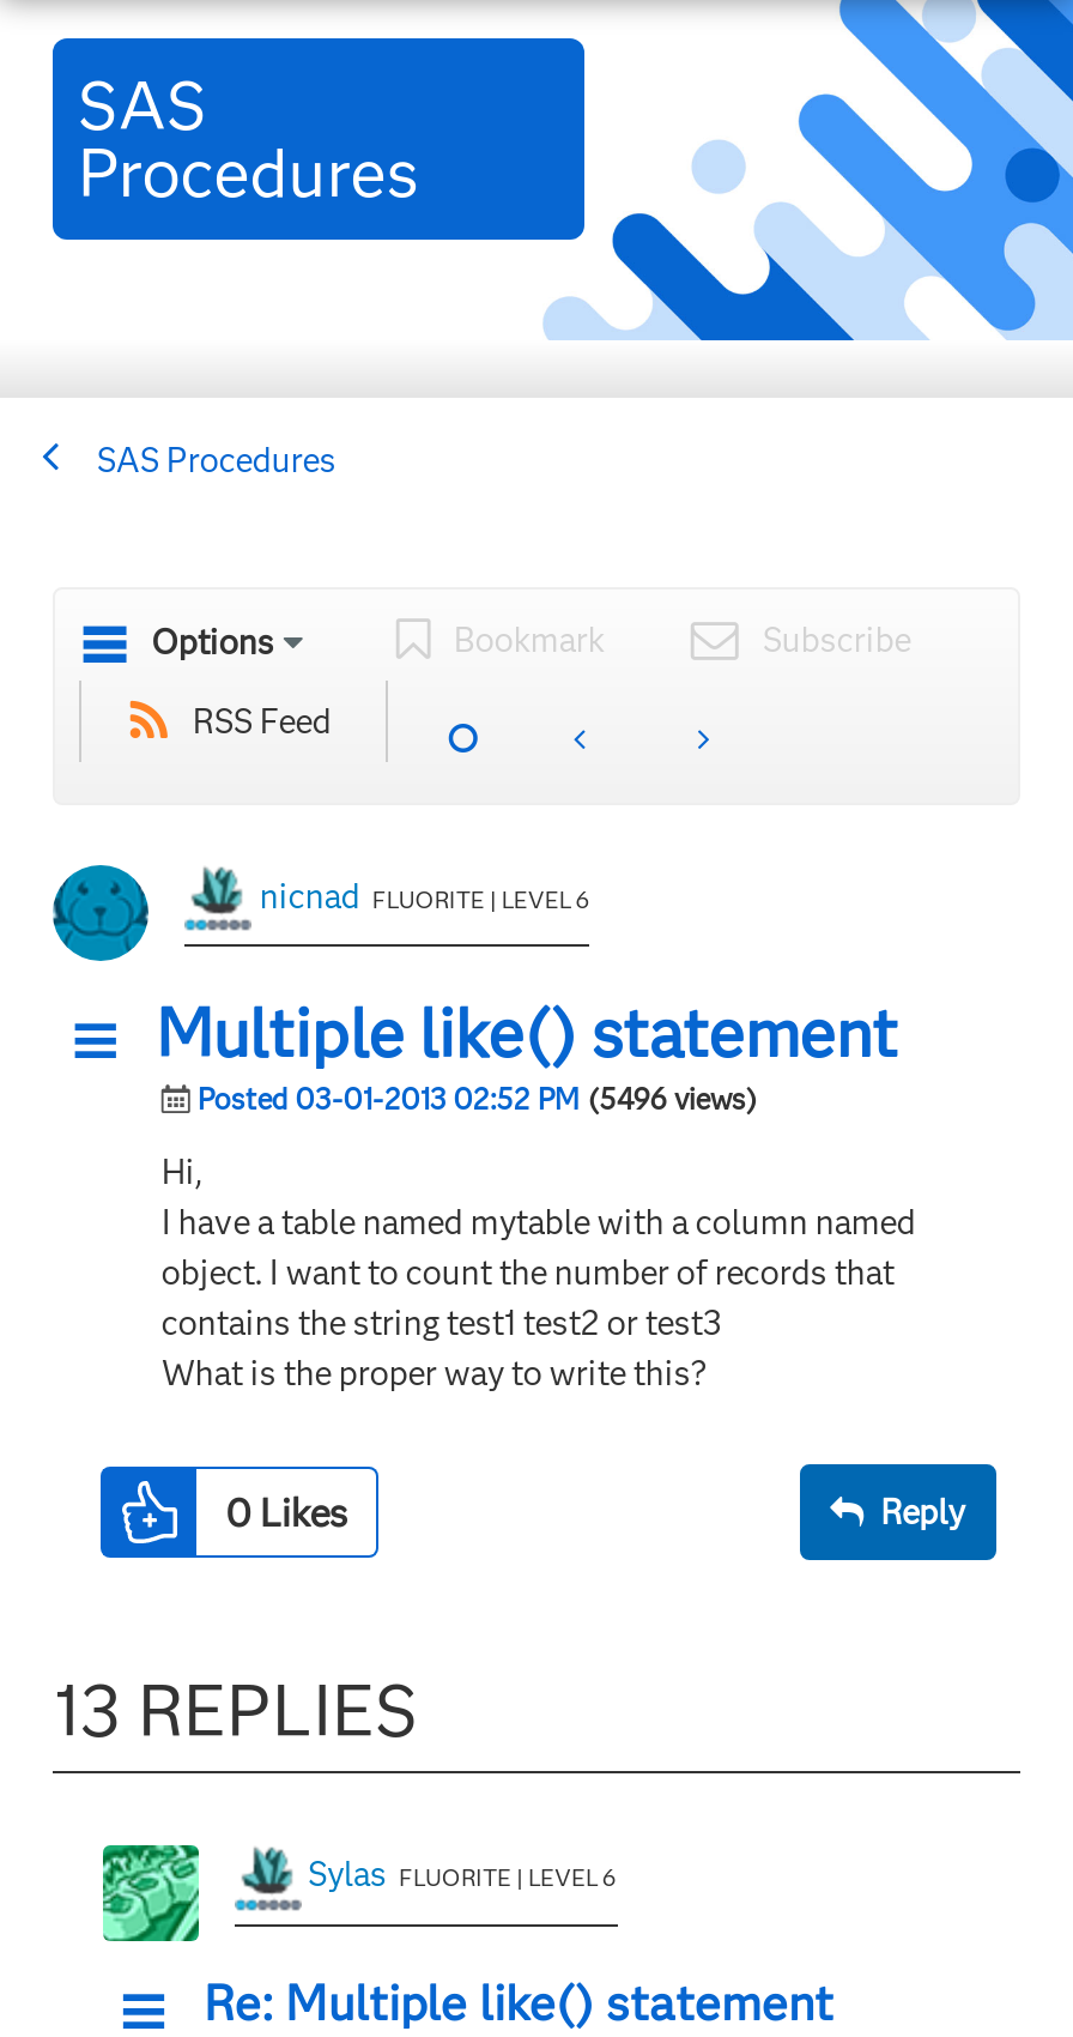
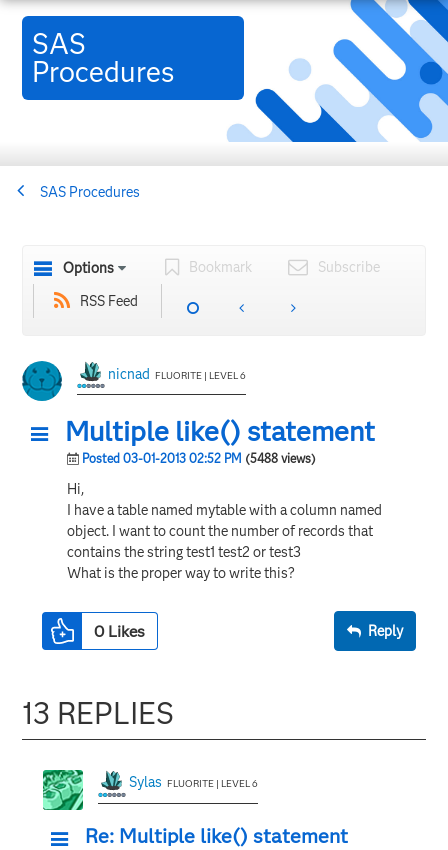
- Posted 03-01-2013 02:52 PM (5496 views)
+ Posted 03-01-2013 02:52 PM (5488 views)
